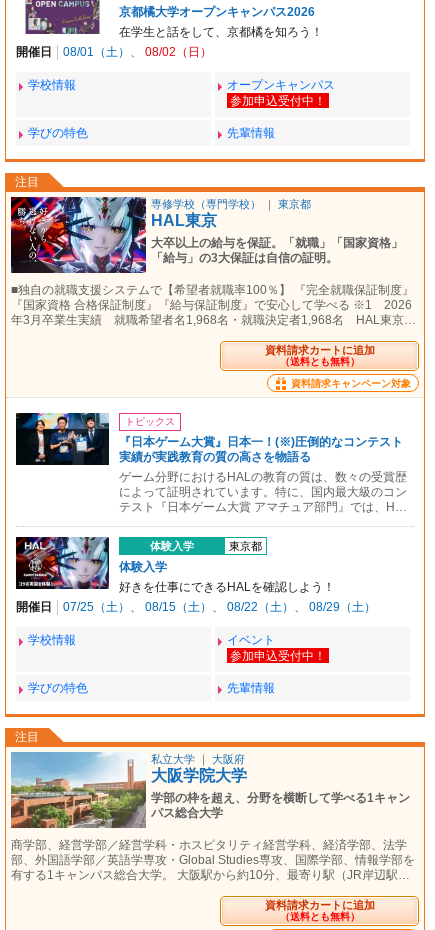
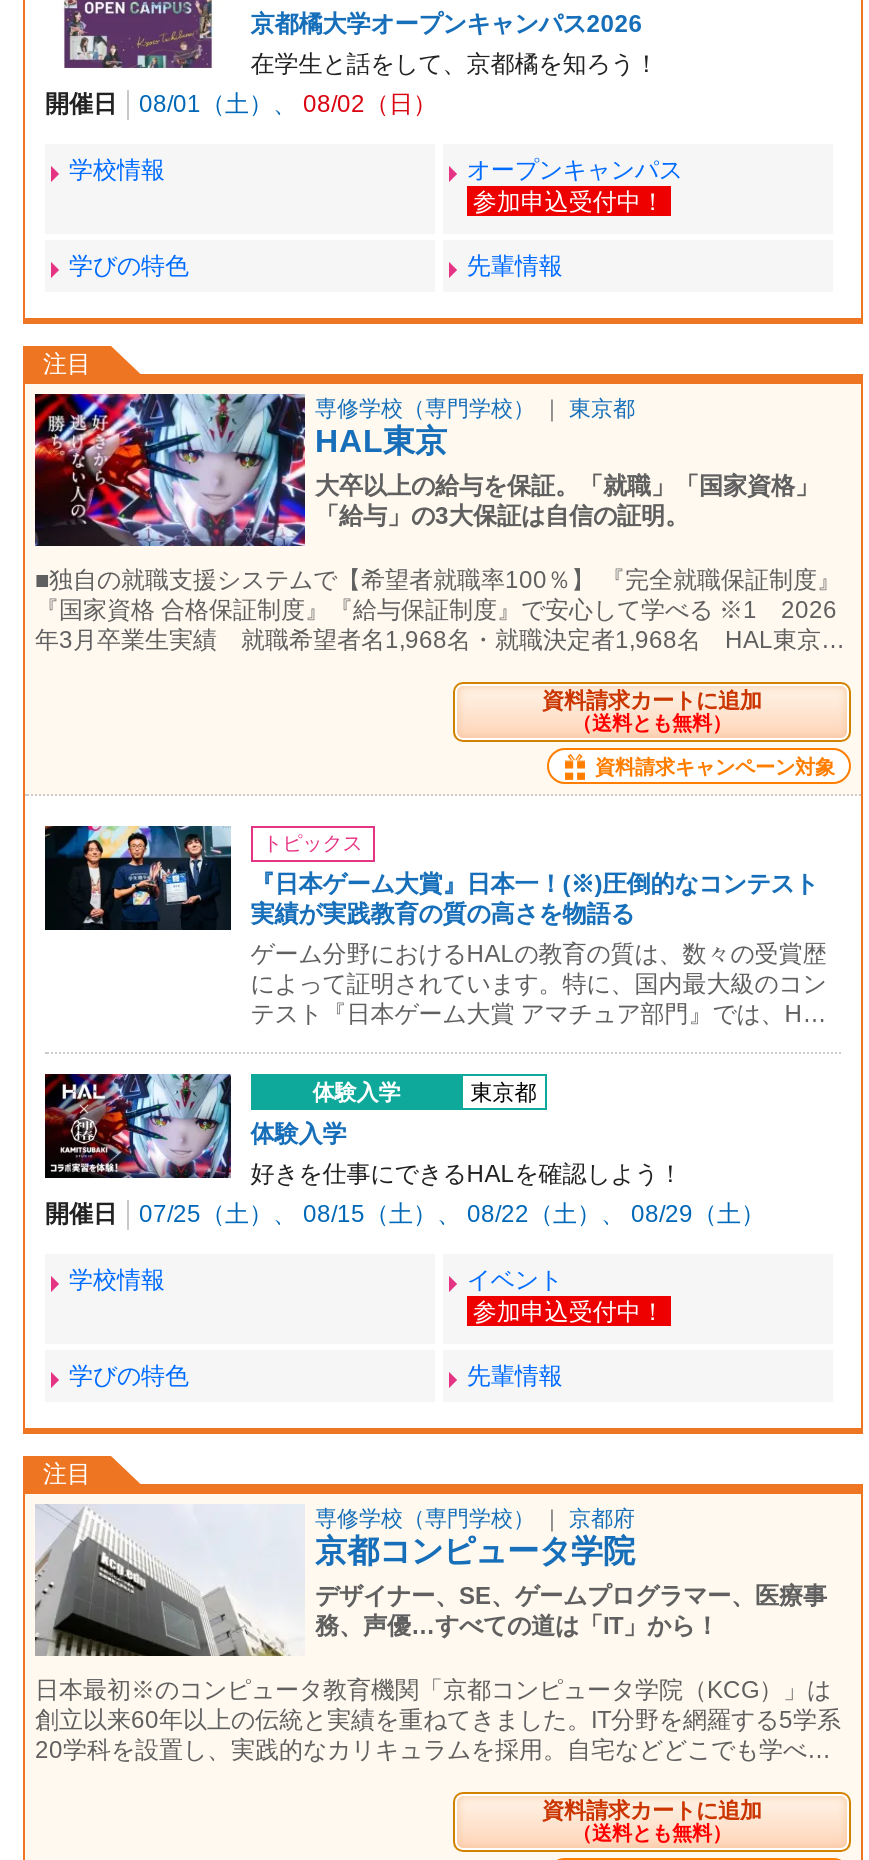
- [image]
- 商学部、経営学部／経営学科・ホスピタリティ経営学科、経済学部、法学
- 部、外国語学部／英語学専攻・Global Studies専攻、国際学部、情報学部を
- 有する1キャンパス総合大学。 大阪駅から約10分、最寄り駅（JR岸辺駅…
+ [image]
+ 日本最初※のコンピュータ教育機関「京都コンピュータ学院（KCG）」は
+ 創立以来60年以上の伝統と実績を重ねてきました。IT分野を網羅する5学系
+ 20学科を設置し、実践的なカリキュラムを採用。自宅などどこでも学べ…

- 私立大学｜大阪府
- 大阪学院大学
- 学部の枠を超え、分野を横断して学べる1キャン
- パス総合大学
+ 専修学校（専門学校）｜京都府
+ 京都コンピュータ学院
+ デザイナー、SE、ゲームプログラマー、医療事
+ 務、声優…すべての道は「IT」から！
